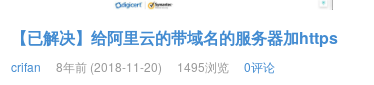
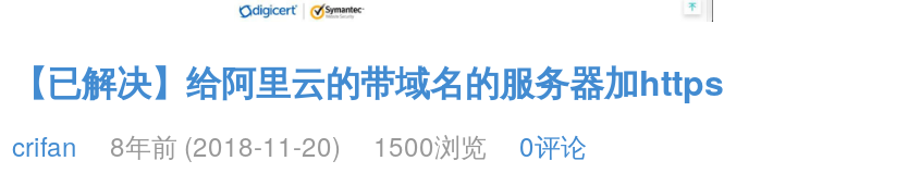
- crifan 8年前 (2018-11-20) 1495浏览 0评论
+ crifan 8年前 (2018-11-20) 1500浏览 0评论
